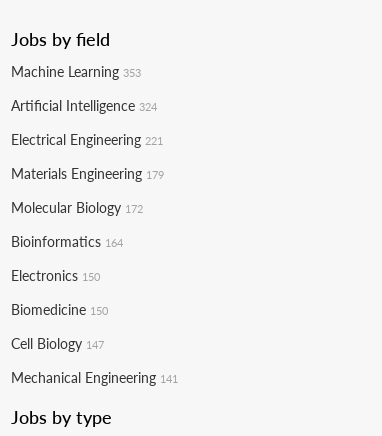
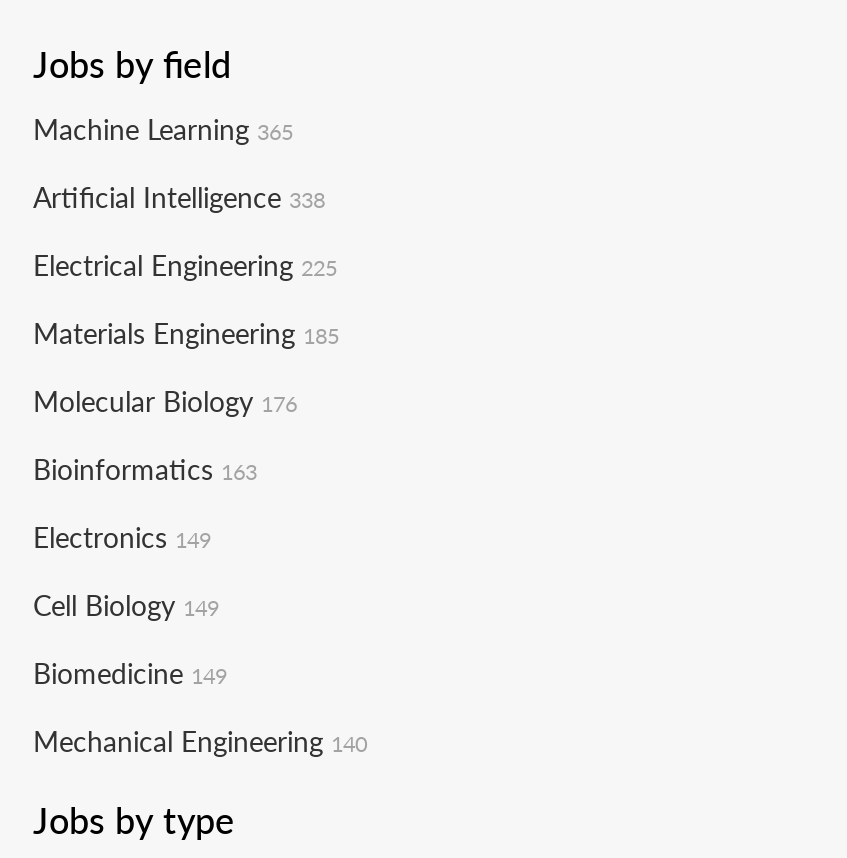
- Machine Learning 353
+ Machine Learning 365

- Artificial Intelligence 324
+ Artificial Intelligence 338

- Electrical Engineering 221
+ Electrical Engineering 225

- Materials Engineering 179
+ Materials Engineering 185

- Molecular Biology 172
+ Molecular Biology 176

- Bioinformatics 164
+ Bioinformatics 163

- Electronics 150
+ Electronics 149

- Biomedicine 150
+ Cell Biology 149

- Cell Biology 147
+ Biomedicine 149

- Mechanical Engineering 141
+ Mechanical Engineering 140
